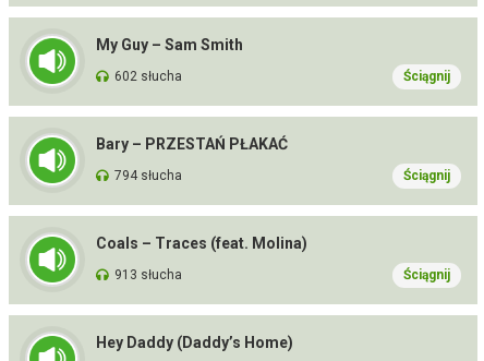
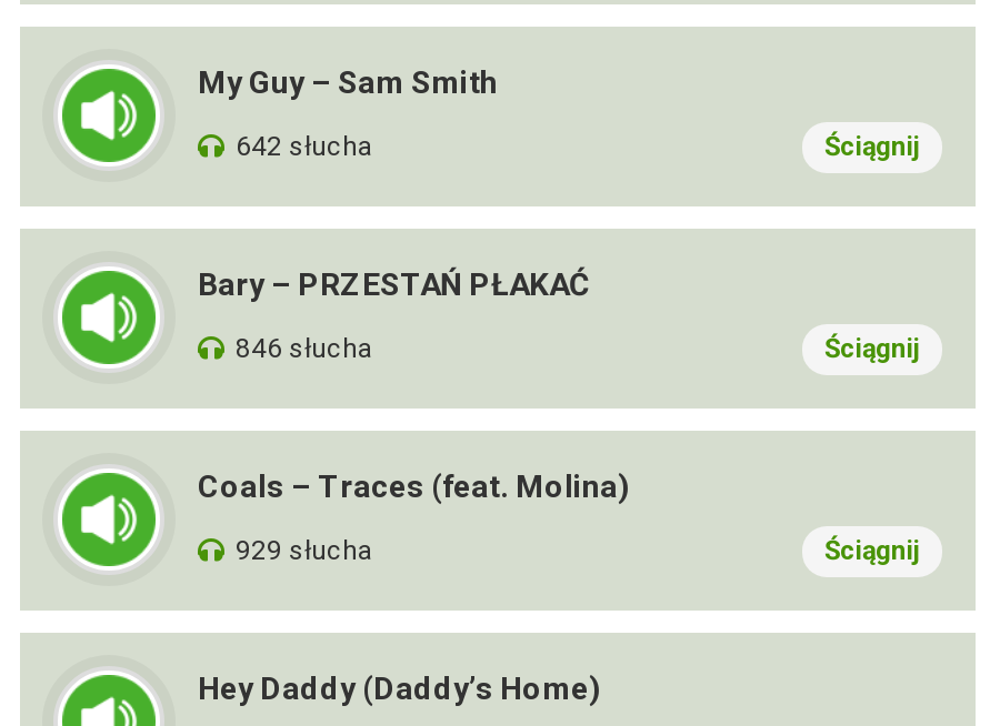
- 602 słucha
+ 642 słucha

- 794 słucha
+ 846 słucha

- 913 słucha
+ 929 słucha
